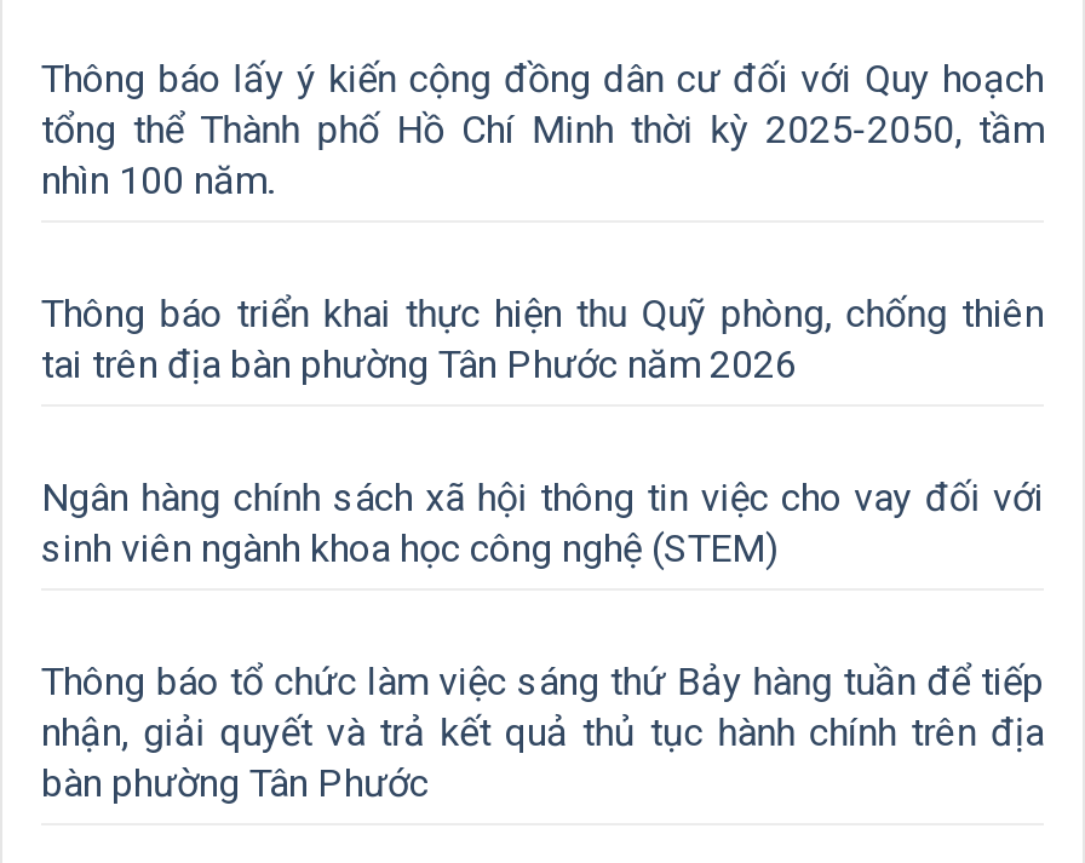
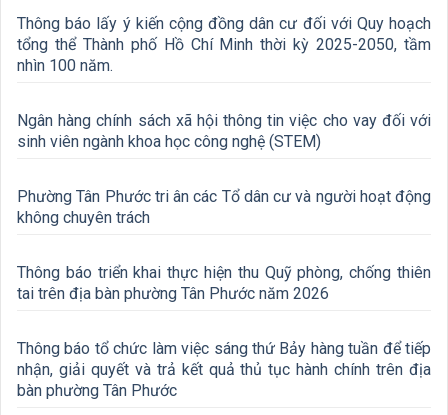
moved down: Thông báo triển khai thực hiện thu Quỹ phòng, chống thiên | tai trên địa bàn phường Tân Phước năm 2026

moved up: Ngân hàng chính sách xã hội thông tin việc cho vay đối với | sinh viên ngành khoa học công nghệ (STEM)

+ Phường Tân Phước tri ân các Tổ dân cư và người hoạt động
+ không chuyên trách
